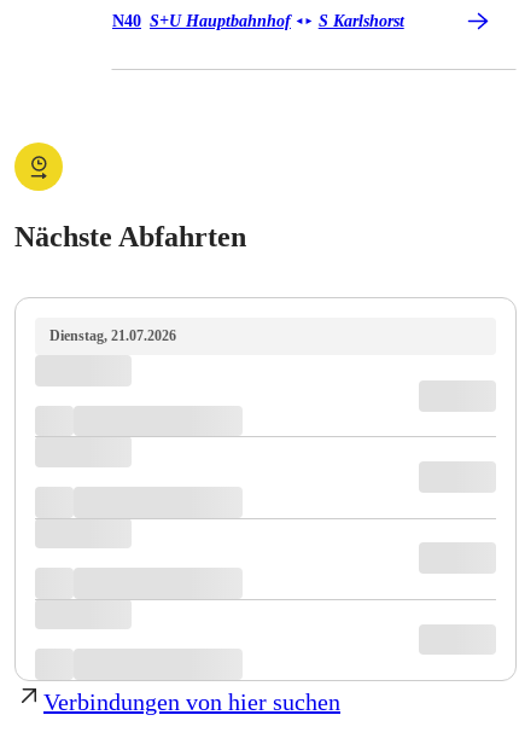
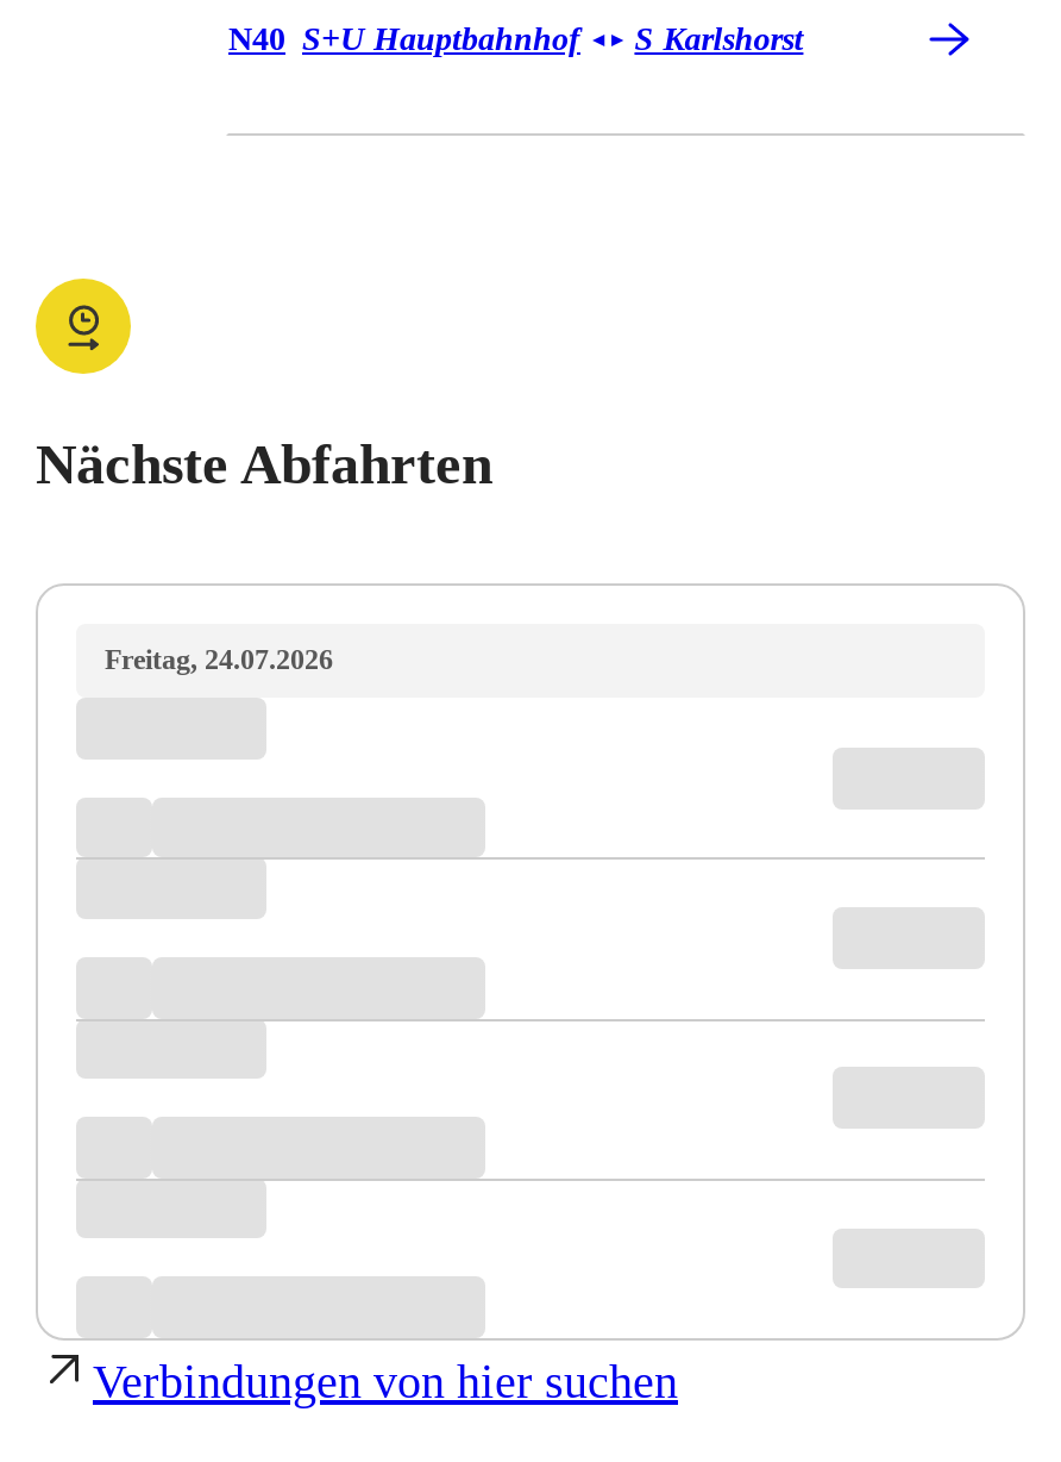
- Dienstag, 21.07.2026
+ Freitag, 24.07.2026
